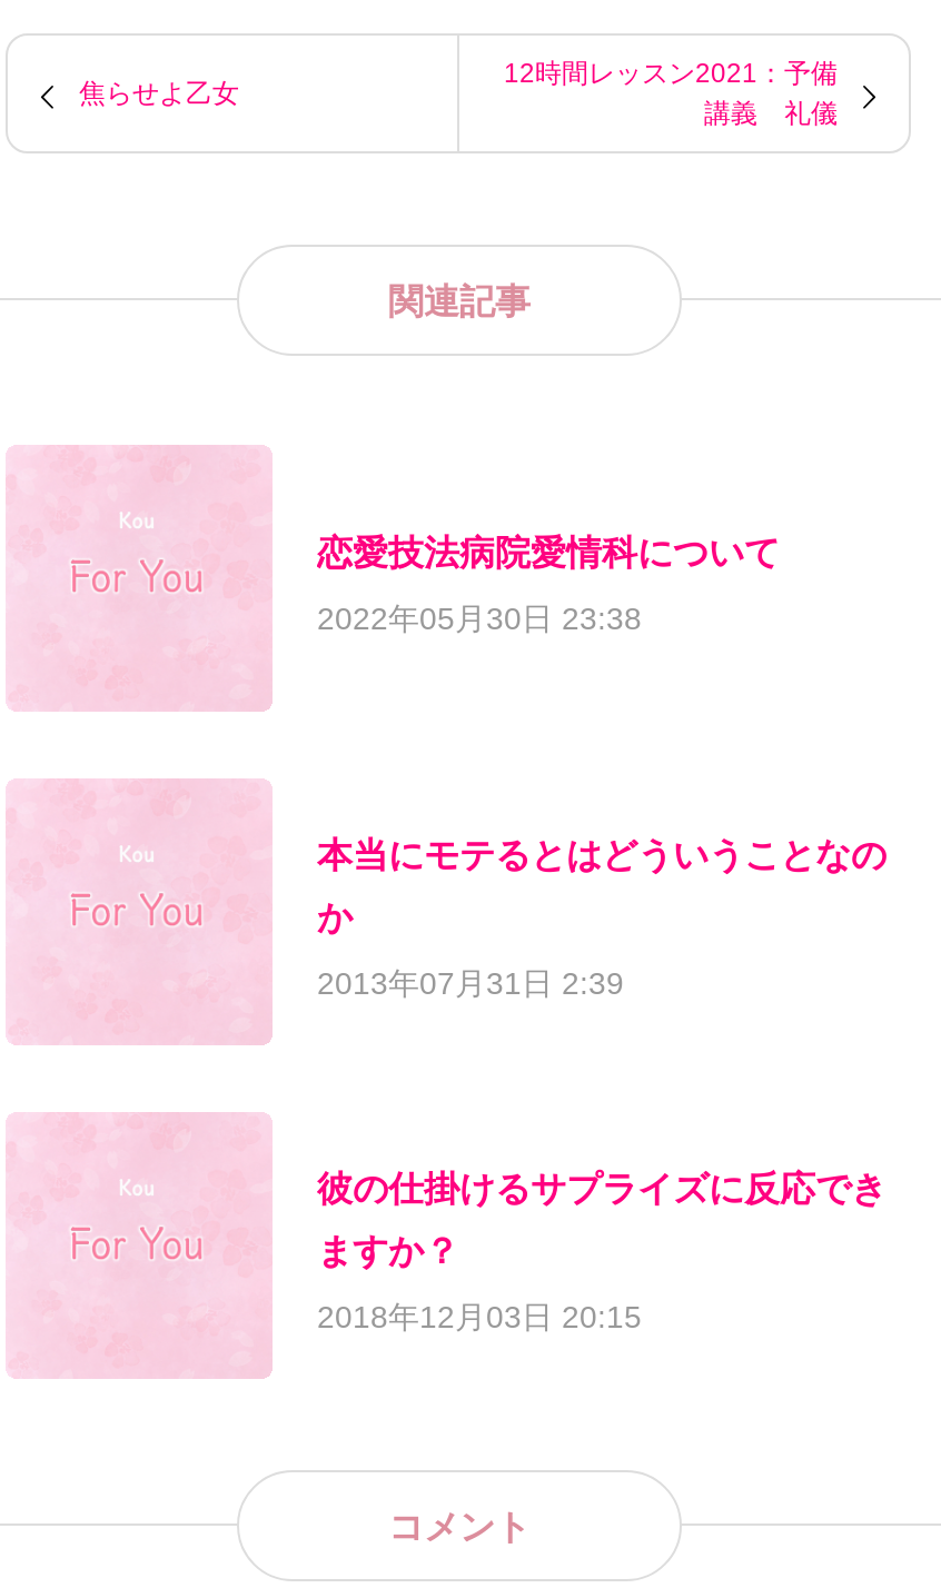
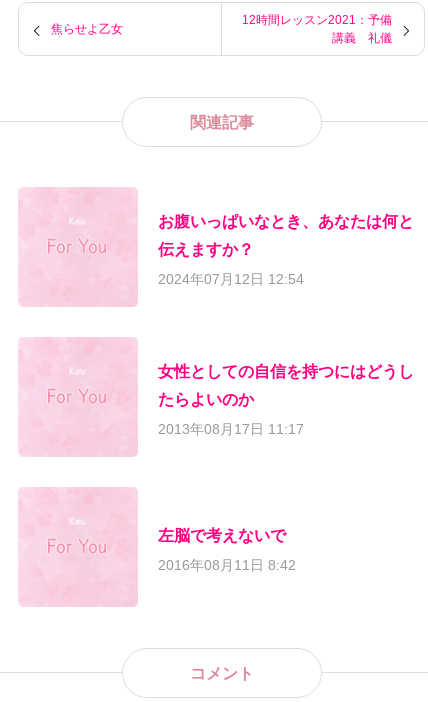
- 恋愛技法病院愛情科について
+ お腹いっぱいなとき、あなたは何と

- 2022年05月30日 23:38
+ 伝えますか？

- 本当にモテるとはどういうことなの
+ 2024年07月12日 12:54

- か
+ 女性としての自信を持つにはどうし

- 2013年07月31日 2:39
+ たらよいのか

- 彼の仕掛けるサプライズに反応でき
+ 2013年08月17日 11:17

- ますか？
+ 左脳で考えないで

- 2018年12月03日 20:15
+ 2016年08月11日 8:42
